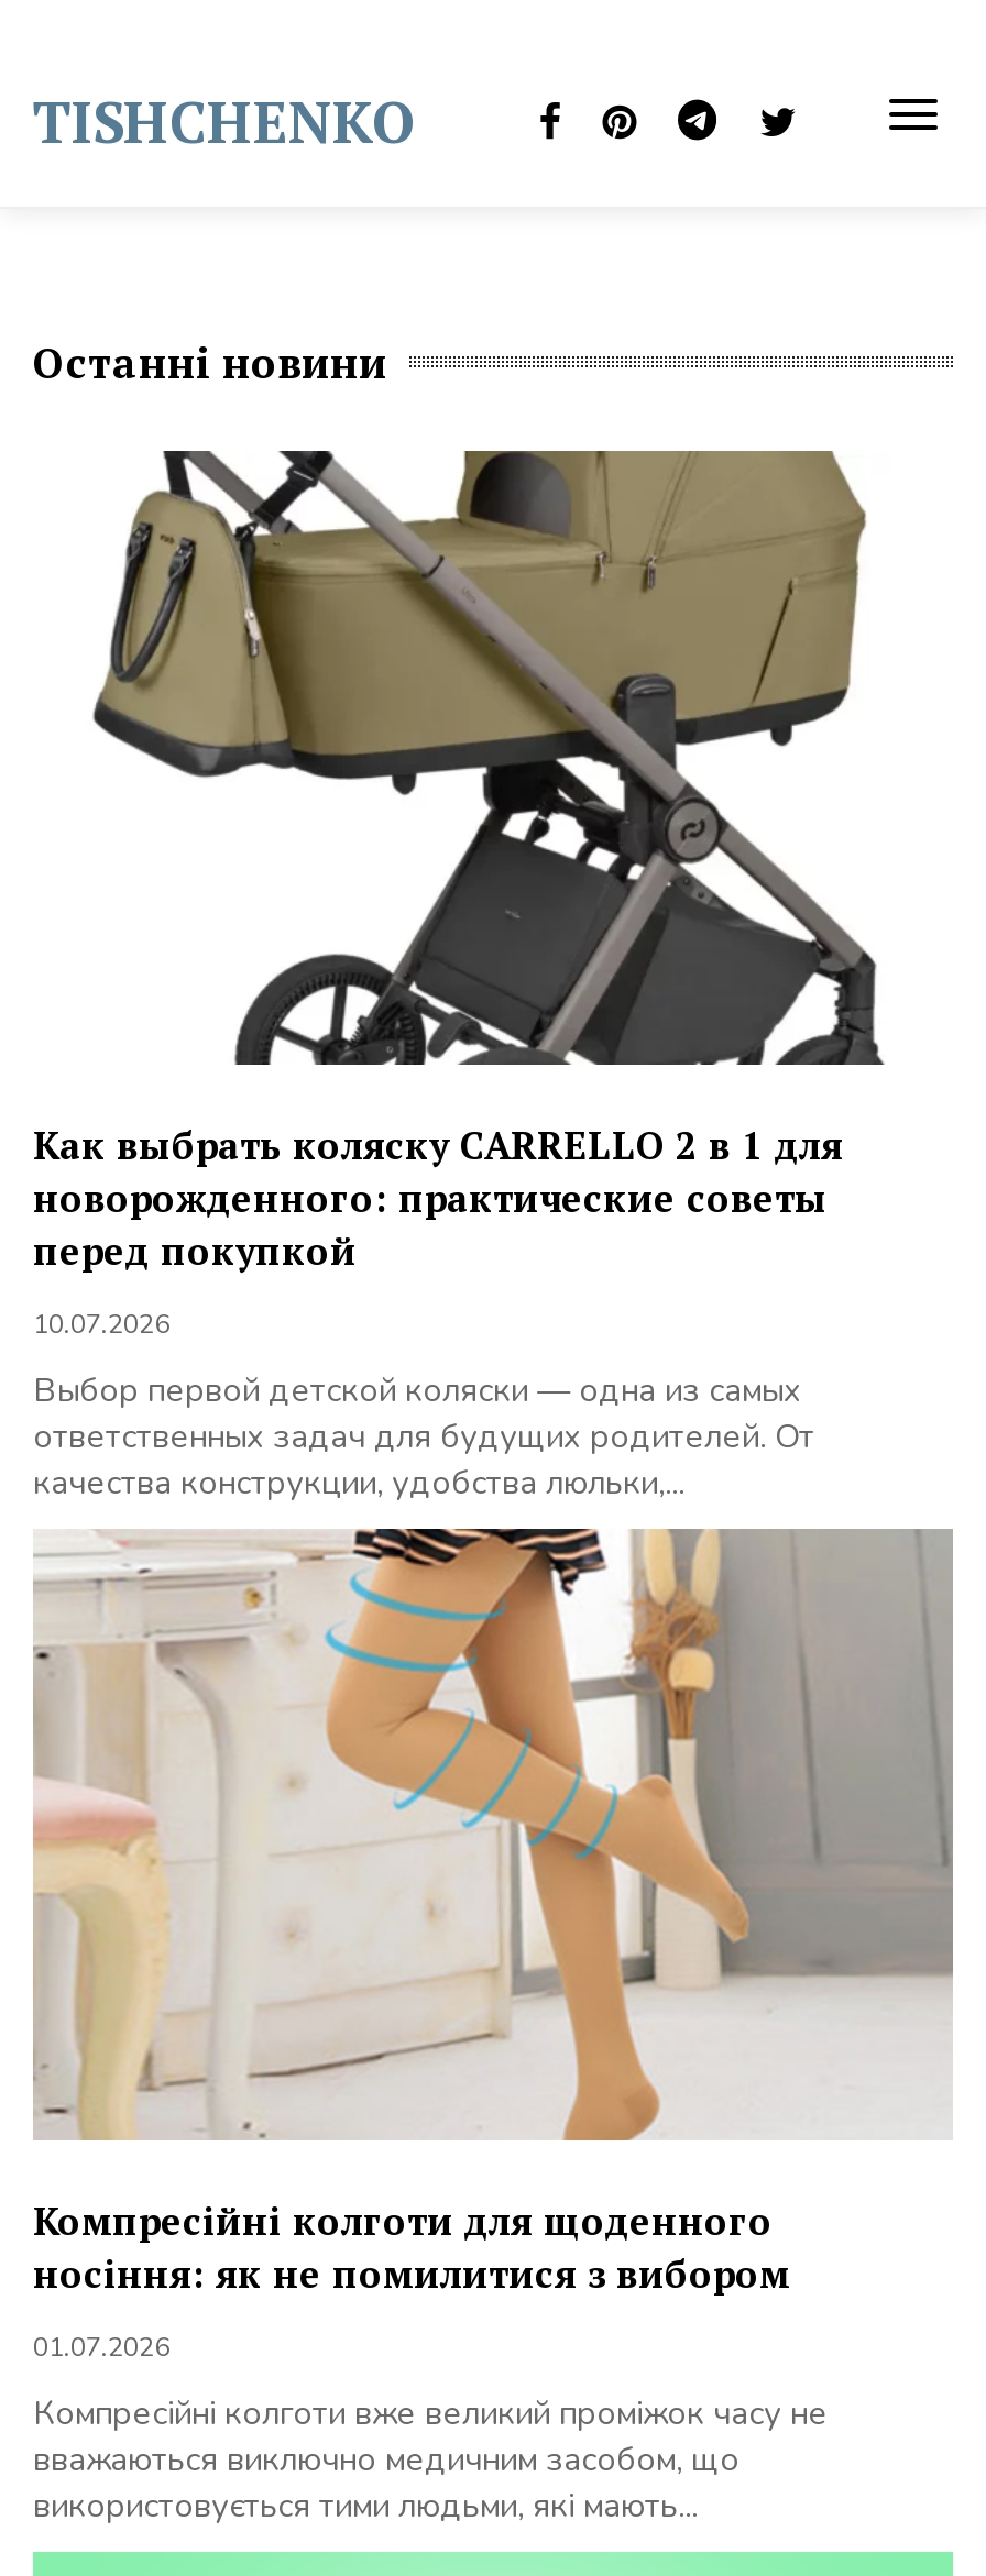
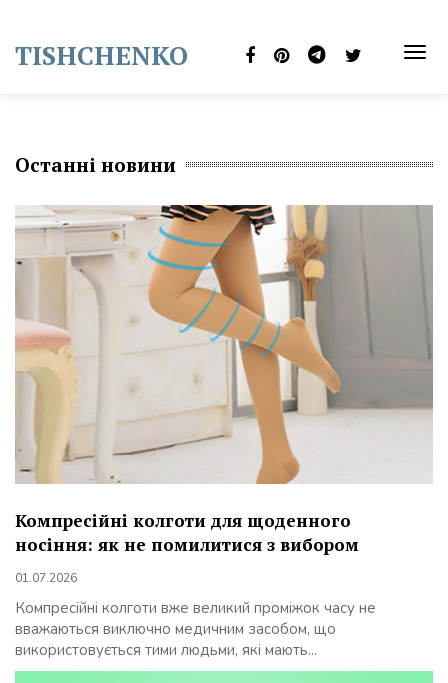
- [image]
- Как выбрать коляску CARRELLO 2 в 1 для
- новорожденного: практические советы
- перед покупкой
- 10.07.2026
- Выбор первой детской коляски — одна из самых
- ответственных задач для будущих родителей. От
- качества конструкции, удобства люльки,...
